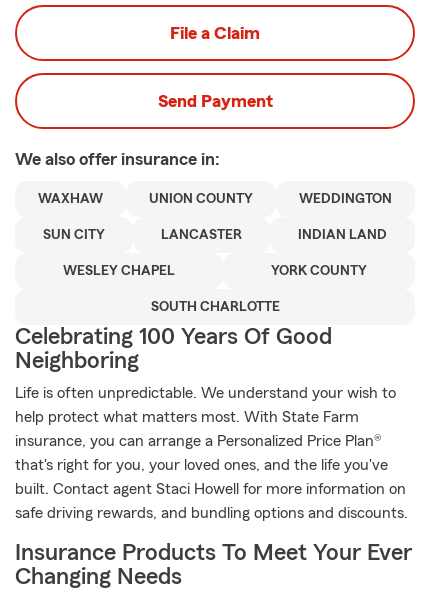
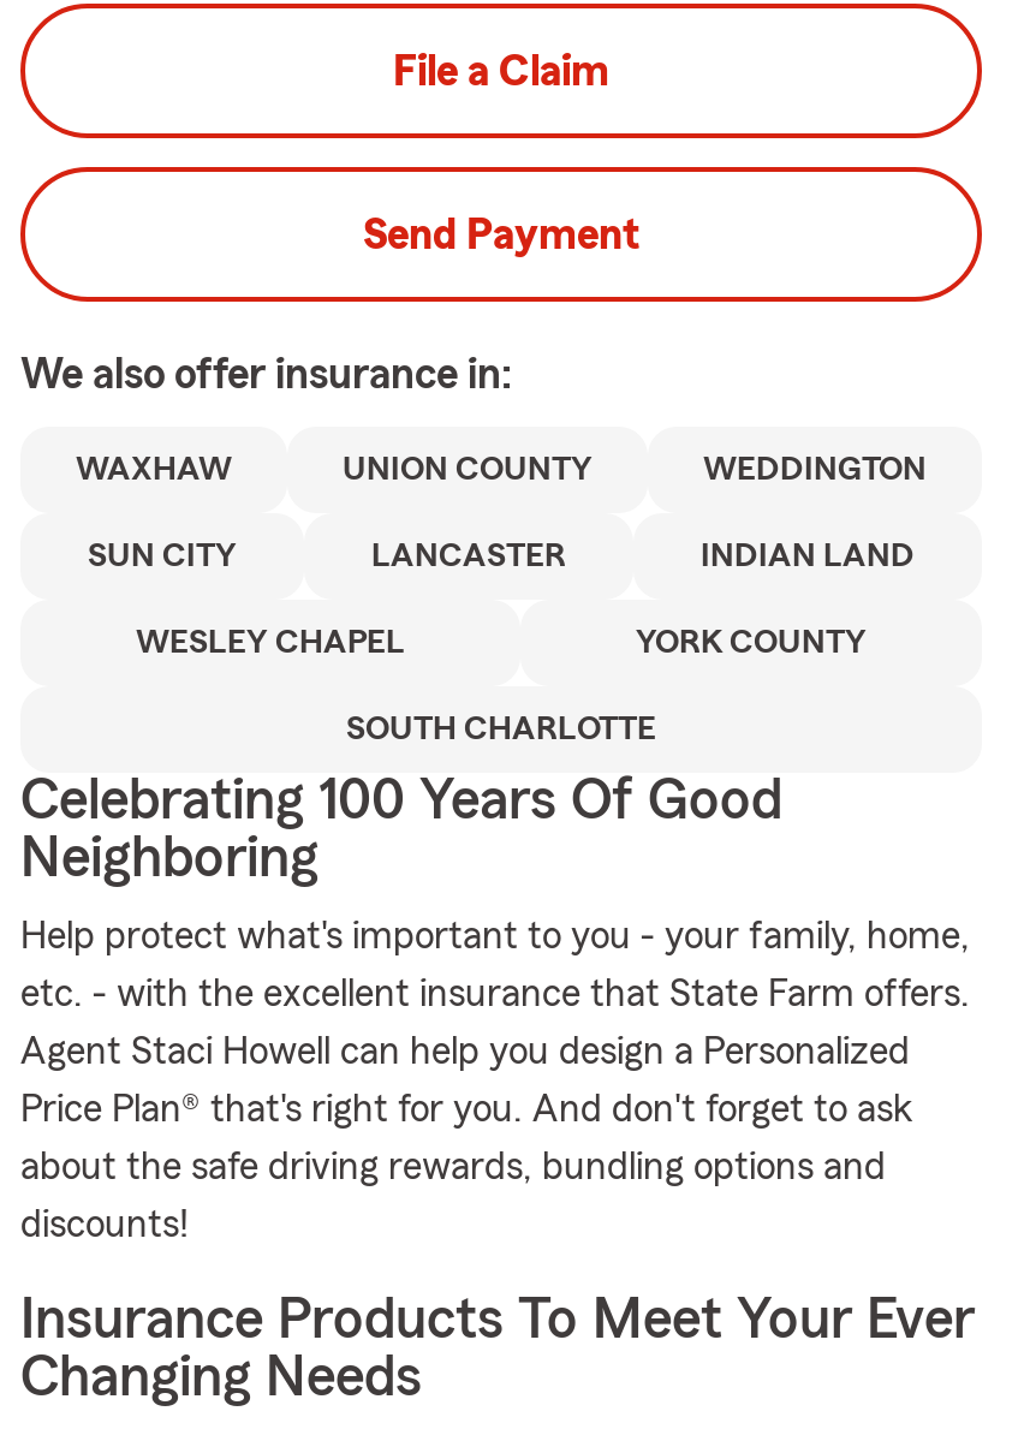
- Life is often unpredictable. We understand your wish to
+ Help protect what's important to you - your family, home,

- help protect what matters most. With State Farm
+ etc. - with the excellent insurance that State Farm offers.

- insurance, you can arrange a Personalized Price Plan®
+ Agent Staci Howell can help you design a Personalized

- that's right for you, your loved ones, and the life you've
+ Price Plan® that's right for you. And don't forget to ask

- built. Contact agent Staci Howell for more information on
+ about the safe driving rewards, bundling options and

- safe driving rewards, and bundling options and discounts.
+ discounts!
